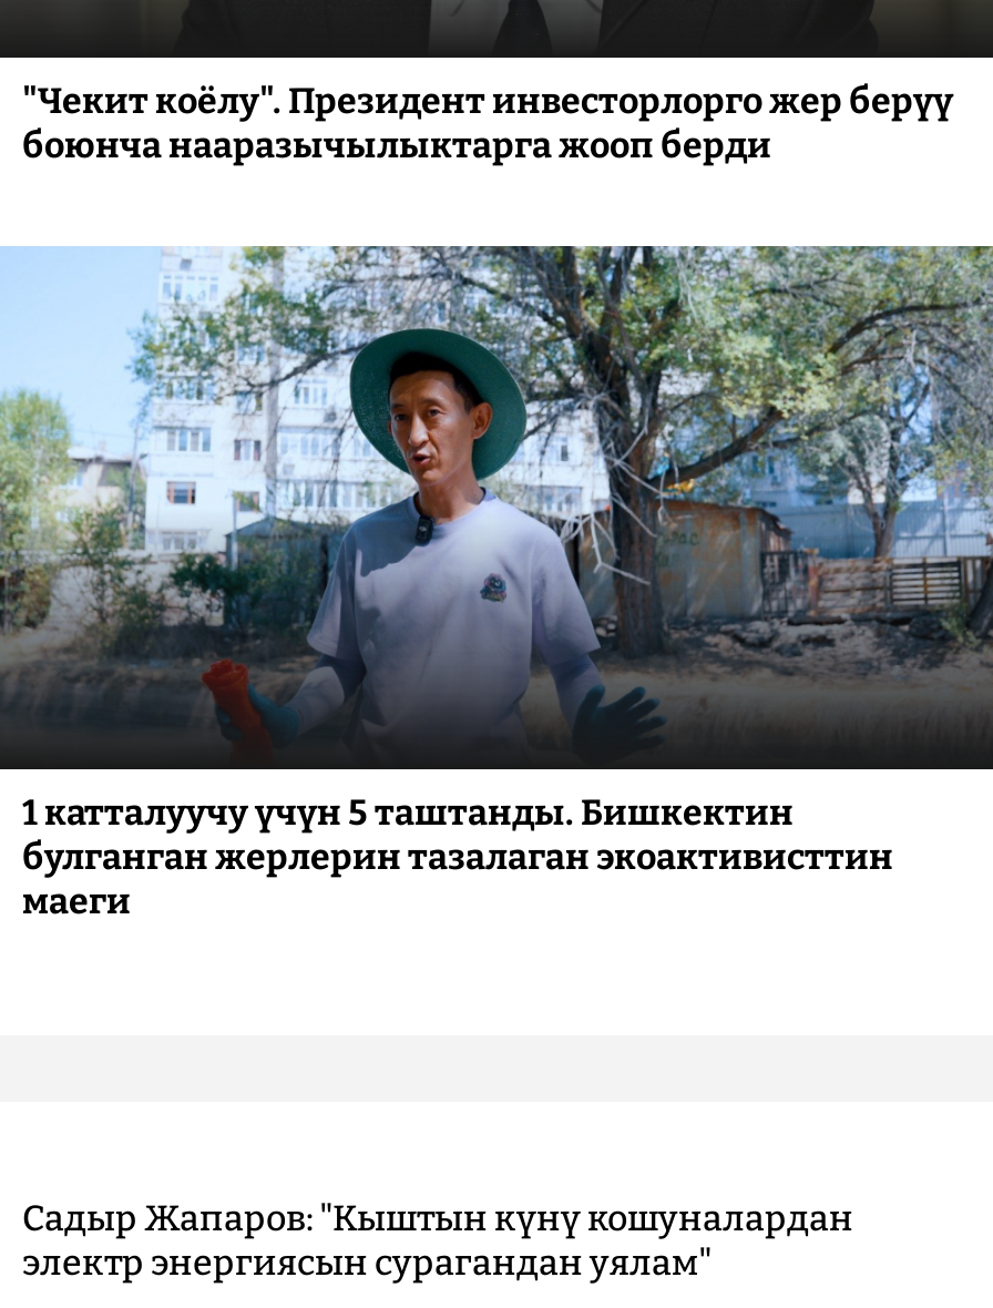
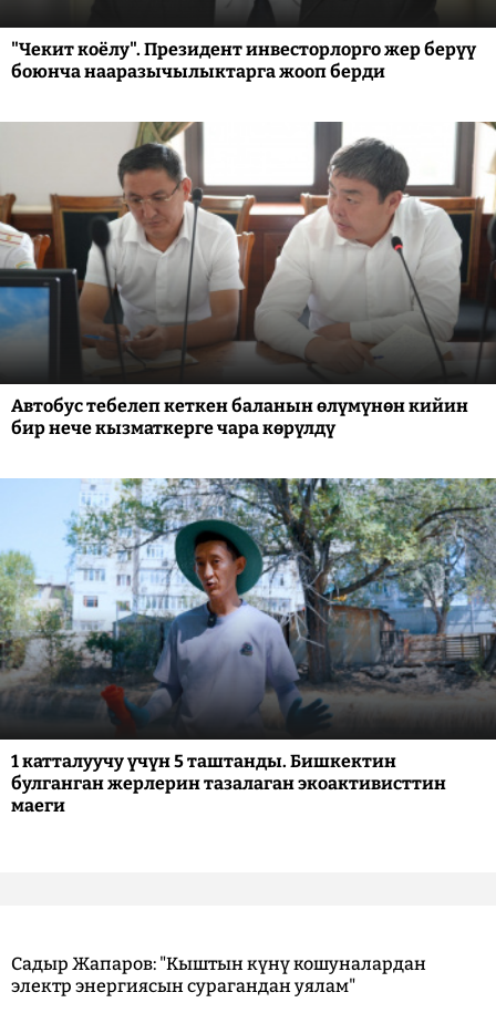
+ [image]
+ Автобус тебелеп кеткен баланын өлүмүнөн кийин
+ бир нече кызматкерге чара көрүлдү
